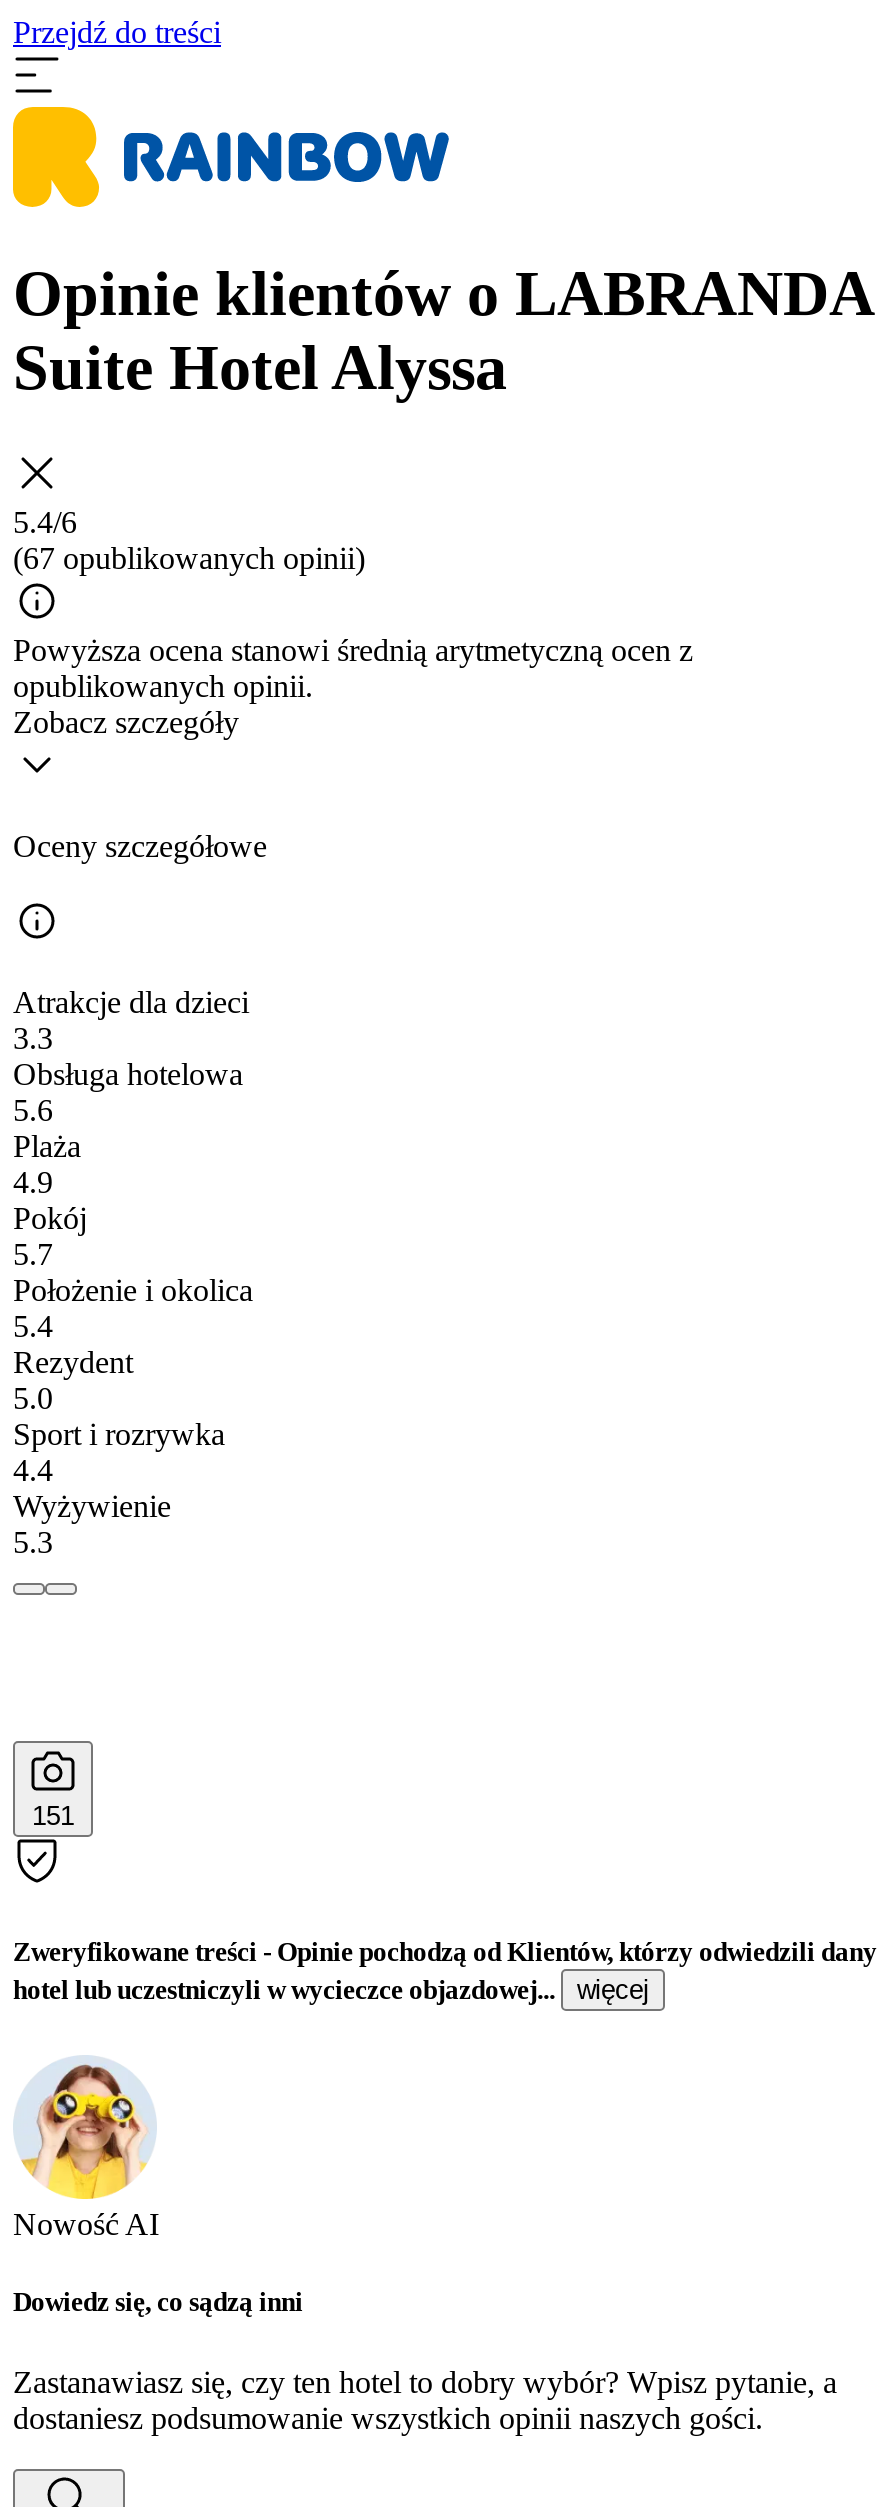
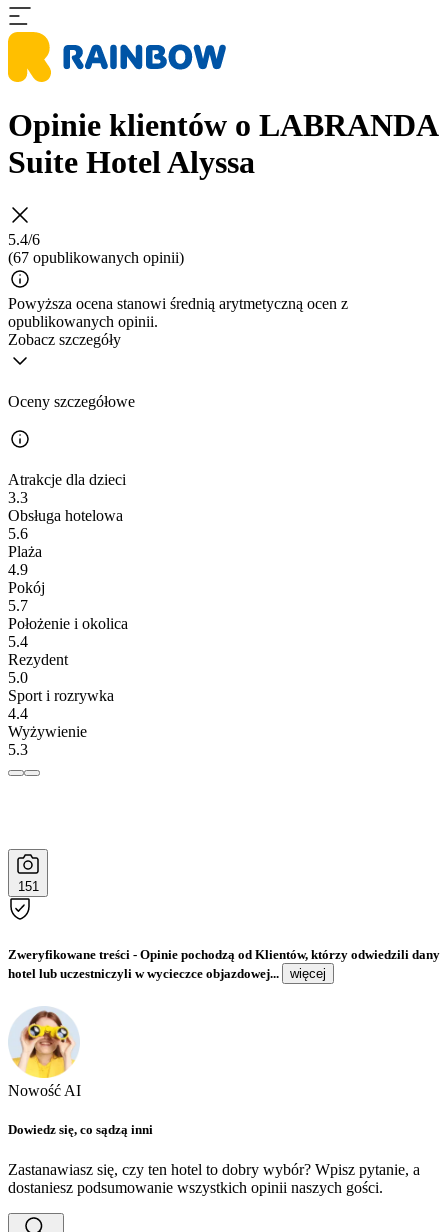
- Przejdź do treści
